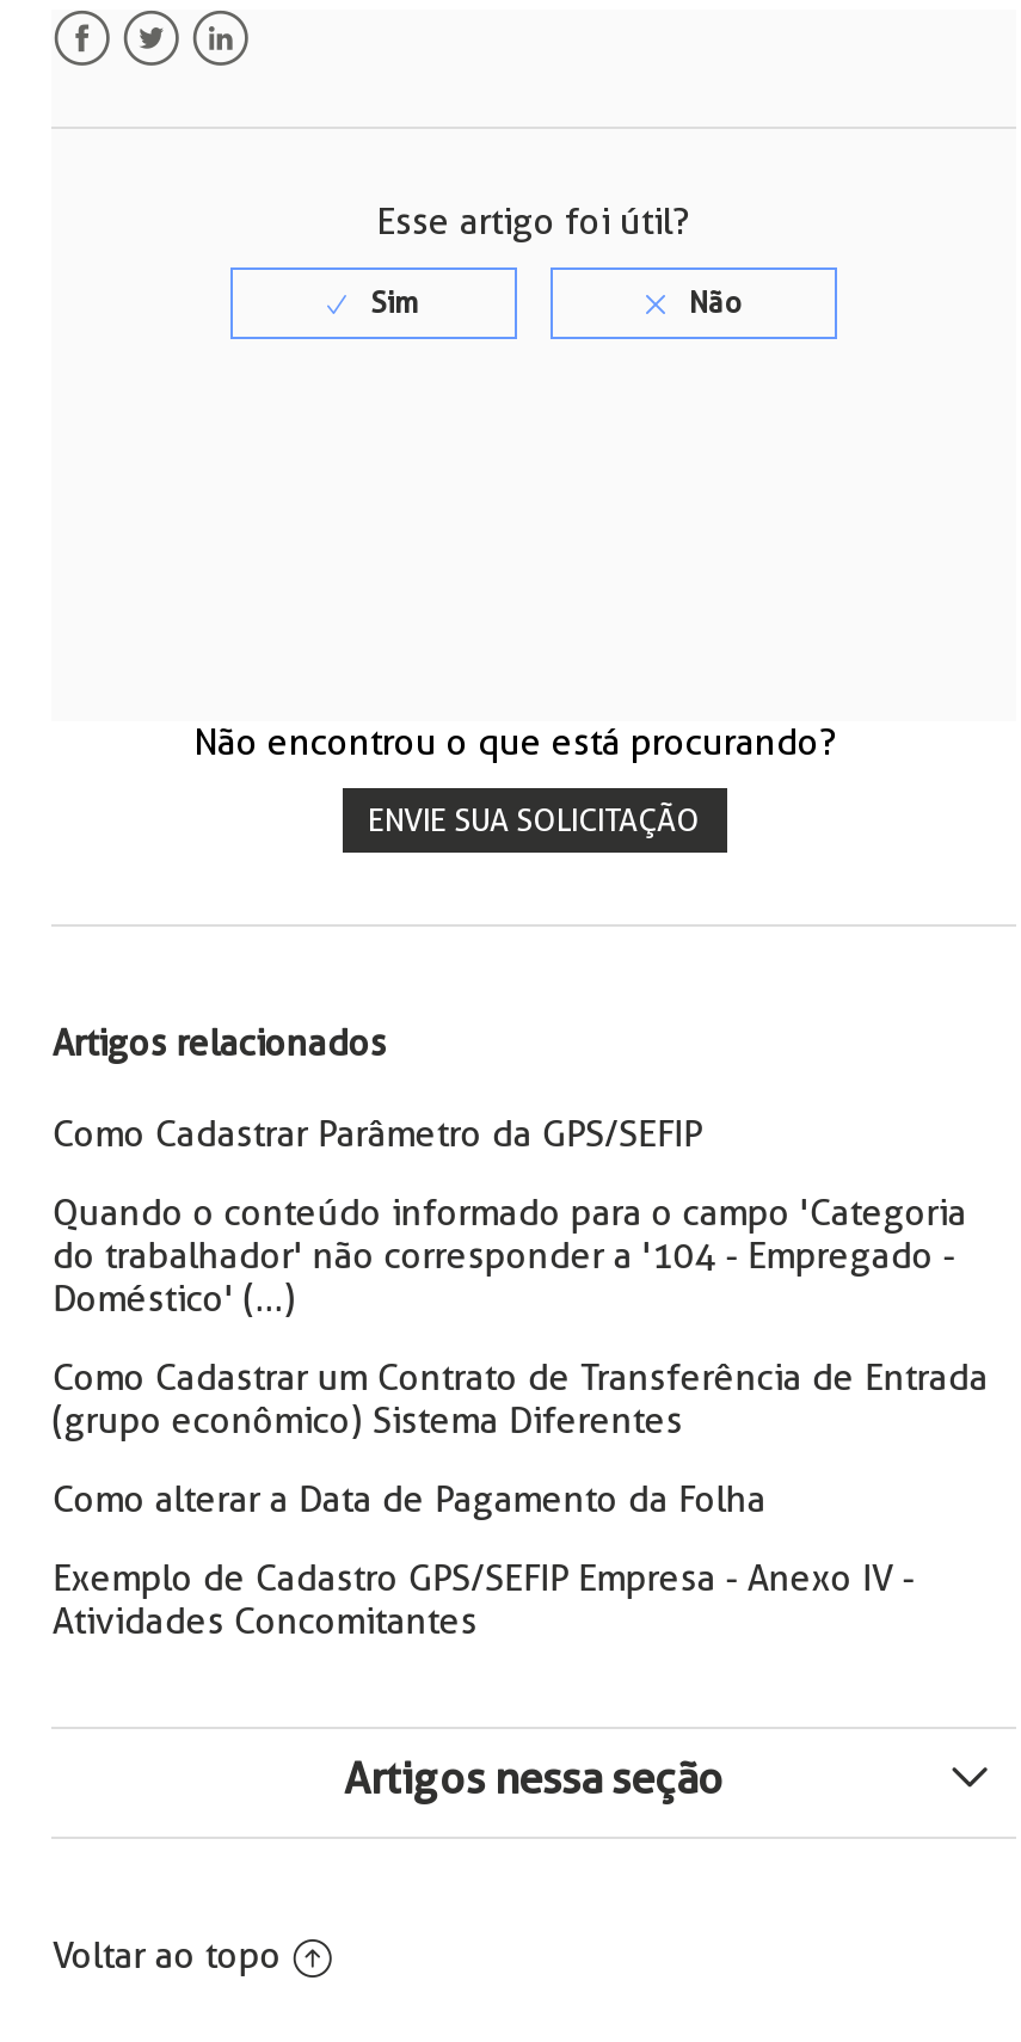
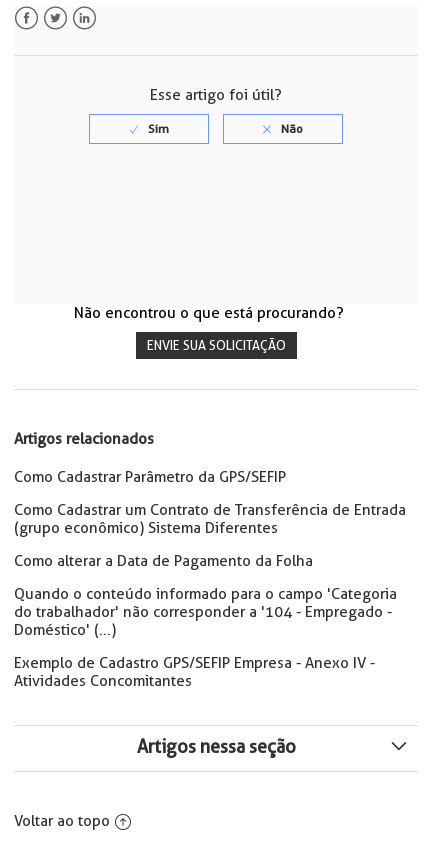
moved down: Quando o conteúdo informado para o campo 'Categoria | do trabalhador' não corresponder a '104 - Empregado - | Doméstico' (...)

moved up: Como Cadastrar um Contrato de Transferência de Entrada | (grupo econômico) Sistema Diferentes | Como alterar a Data de Pagamento da Folha
